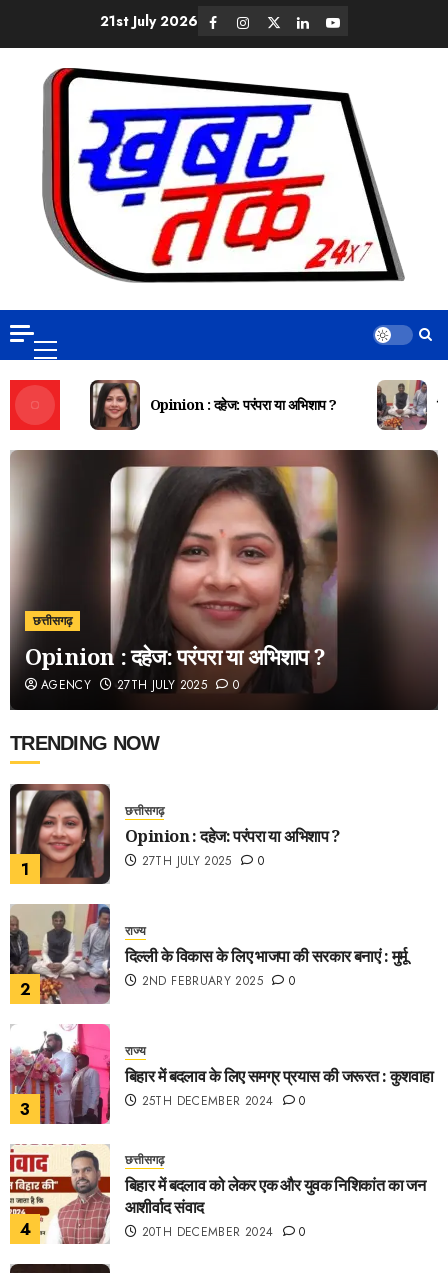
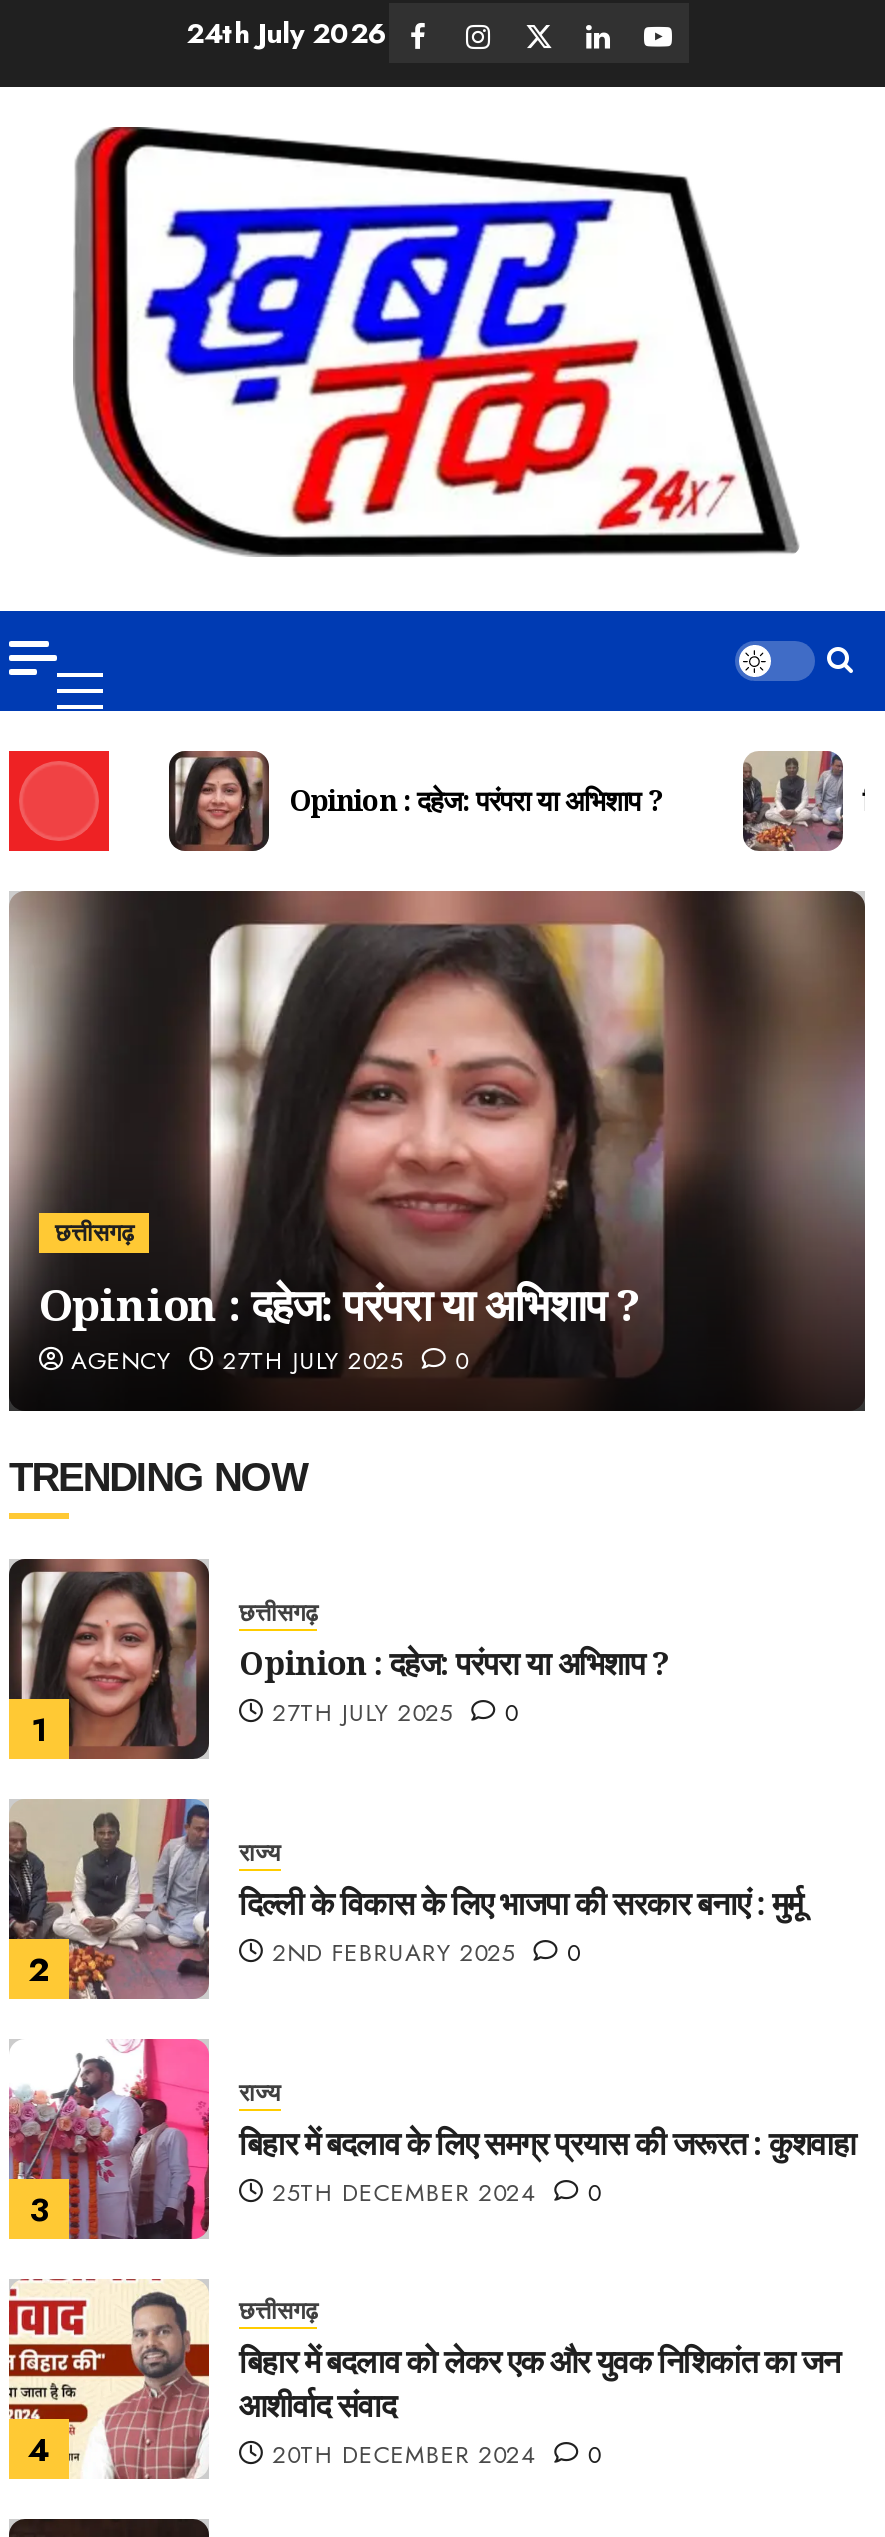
- 21st July 2026
+ 24th July 2026
